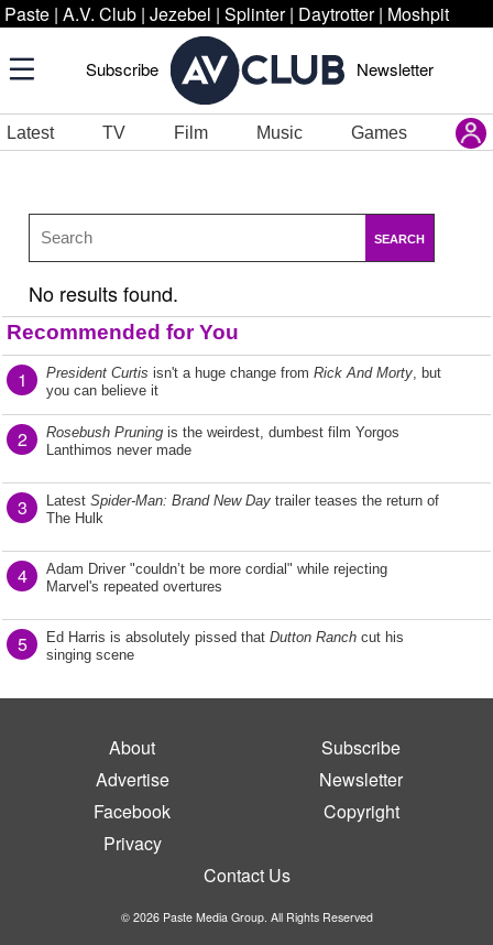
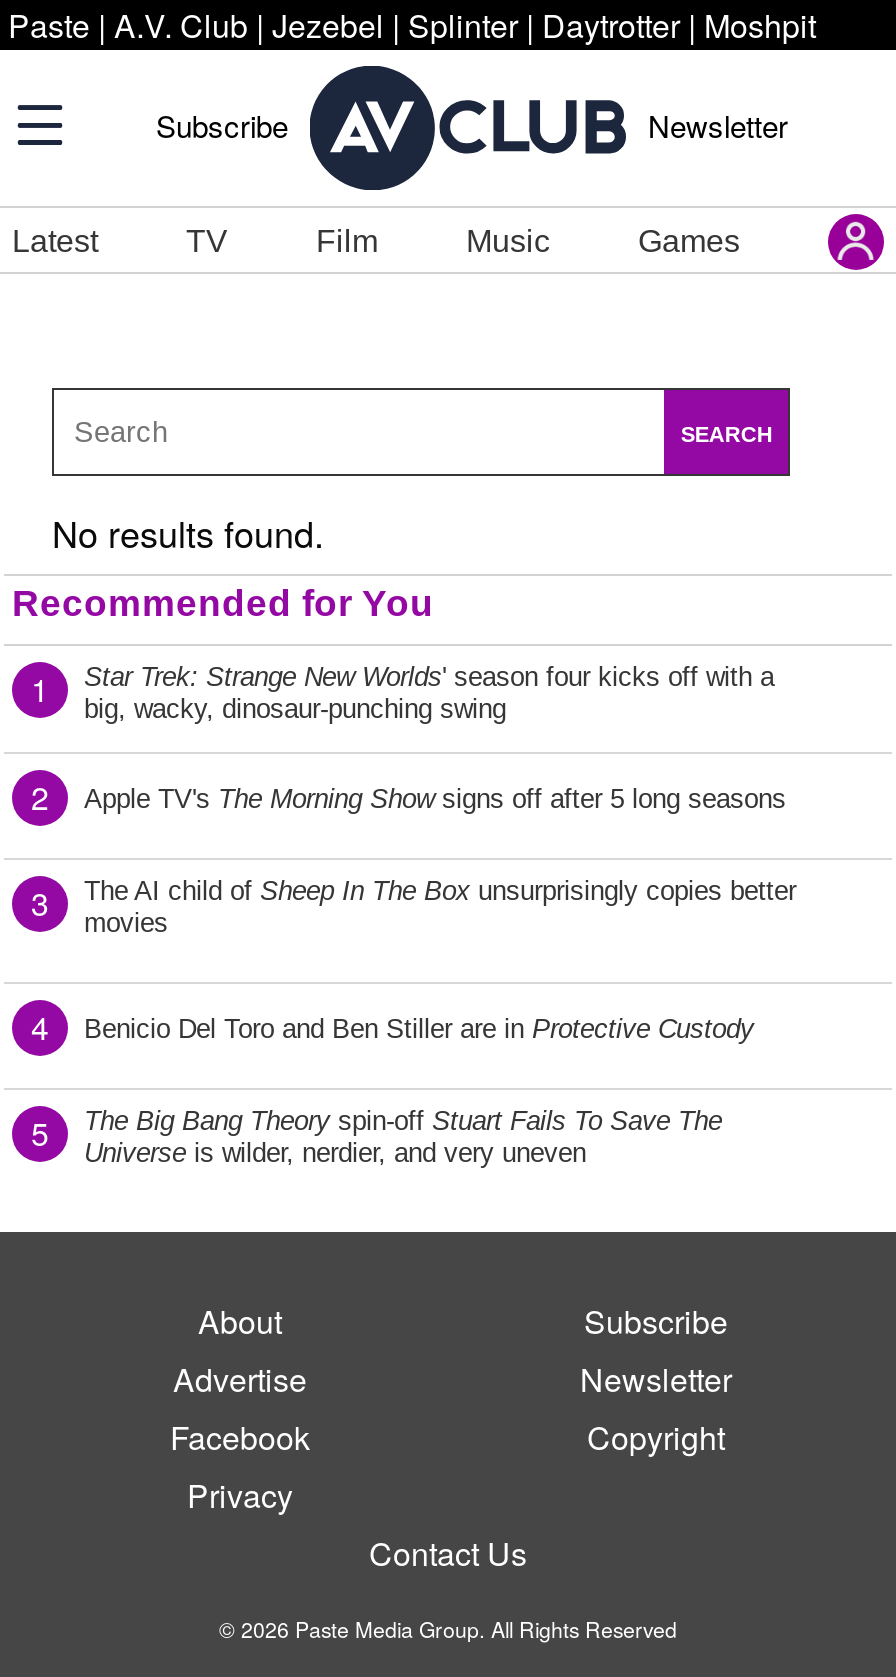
- President Curtis isn't a huge change from Rick And Morty, but
- you can believe it
+ Star Trek: Strange New Worlds ' season four kicks off with a
+ big, wacky, dinosaur-punching swing

- Rosebush Pruning is the weirdest, dumbest film Yorgos
- Lanthimos never made
+ Apple TV's The Morning Show signs off after 5 long seasons

- Latest Spider-Man: Brand New Day trailer teases the return of
- The Hulk
+ The AI child of Sheep In The Box unsurprisingly copies better
+ movies

- Adam Driver "couldn’t be more cordial" while rejecting
- Marvel's repeated overtures
+ Benicio Del Toro and Ben Stiller are in Protective Custody

- Ed Harris is absolutely pissed that Dutton Ranch cut his
- singing scene
+ The Big Bang Theory spin-off Stuart Fails To Save The
+ Universe is wilder, nerdier, and very uneven
